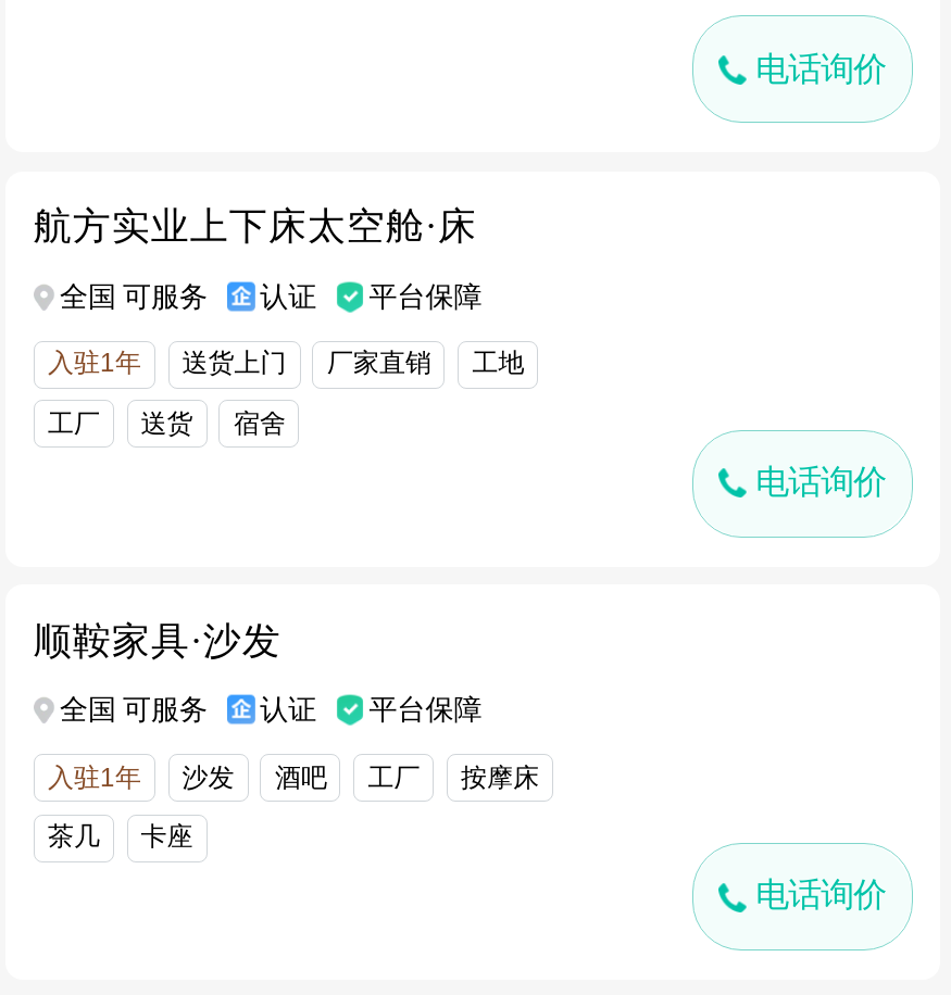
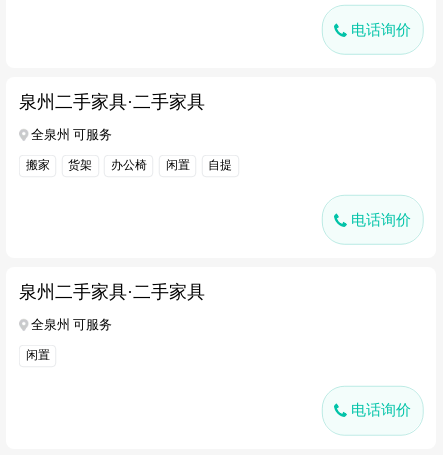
- 航方实业上下床太空舱·床
- 全国 可服务
- 认证
- 平台保障
- 入驻1年
- 送货上门
- 厂家直销
- 工地
- 工厂
- 送货
- 宿舍
+ 泉州二手家具·二手家具
+ 全泉州 可服务
+ 搬家
+ 货架
+ 办公椅
+ 闲置
+ 自提

- 顺鞍家具·沙发
- 全国 可服务
- 认证
- 平台保障
- 入驻1年
- 沙发
- 酒吧
- 工厂
- 按摩床
- 茶几
- 卡座
+ 泉州二手家具·二手家具
+ 全泉州 可服务
+ 闲置
